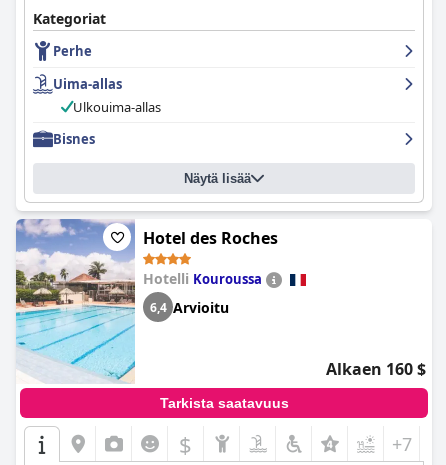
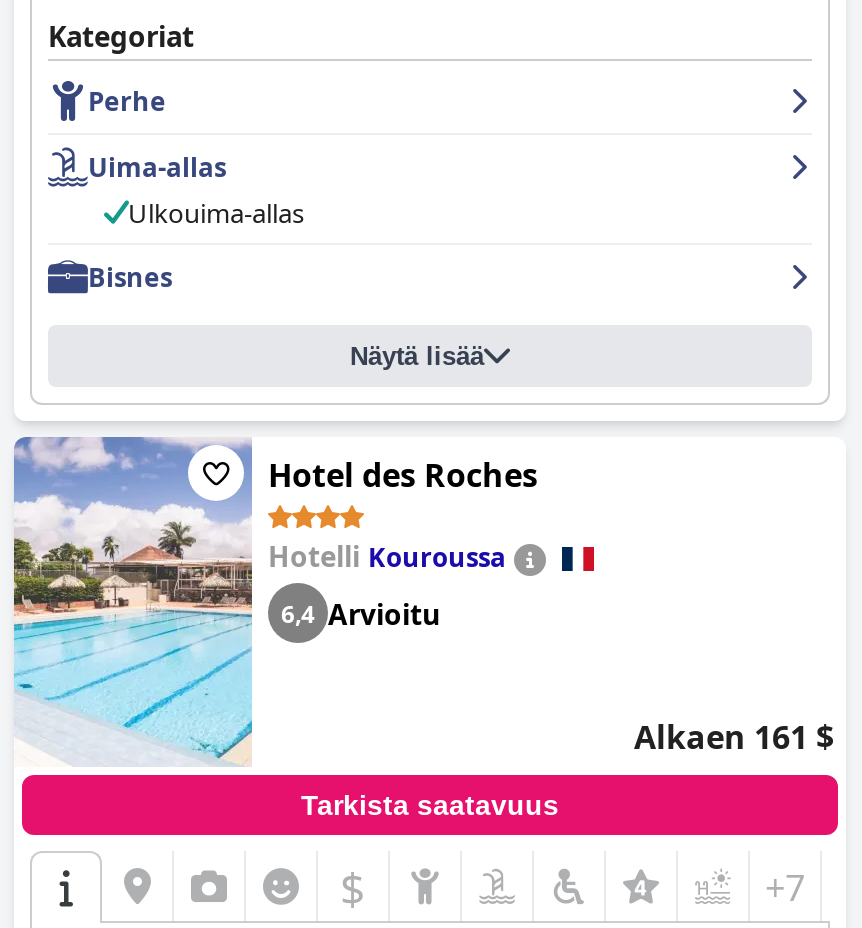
- Alkaen 160 $
+ Alkaen 161 $
